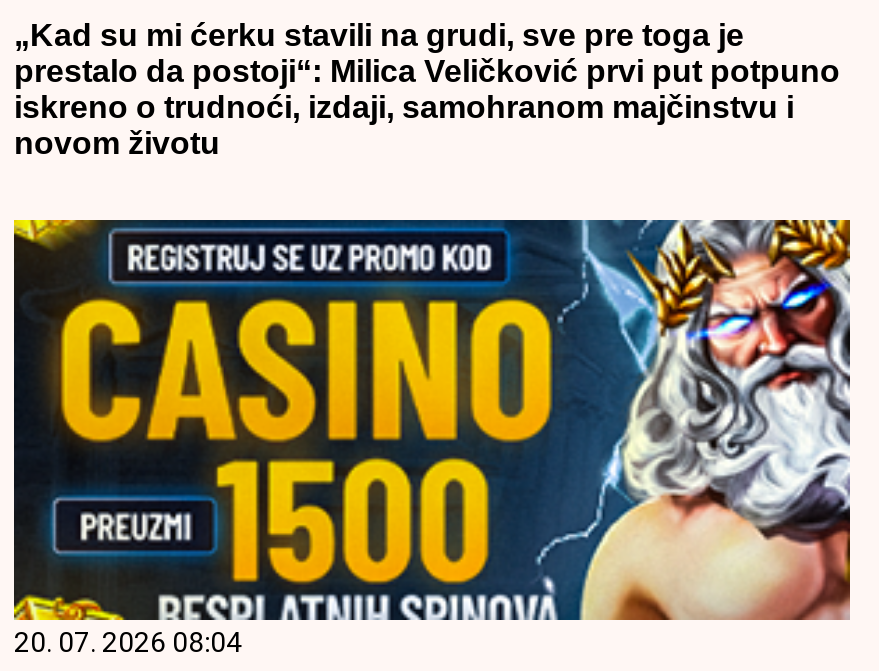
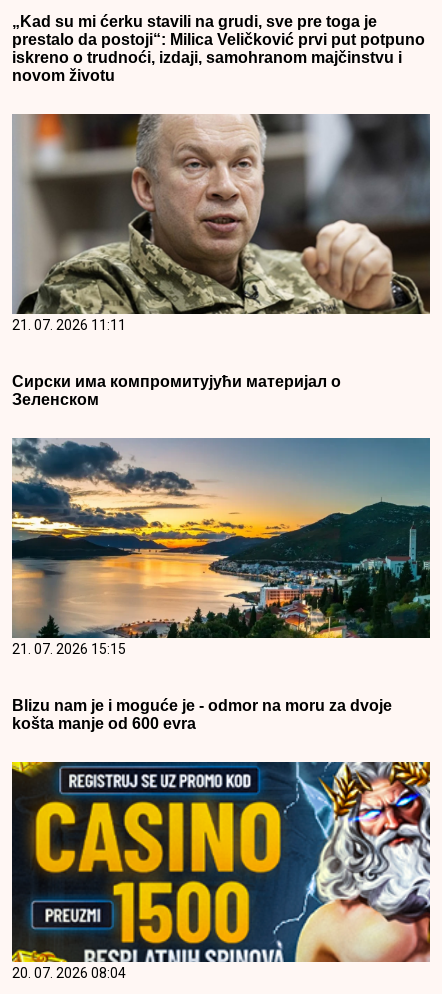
+ [image]
+ 21. 07. 2026 15:15
+ Blizu nam je i moguće je - odmor na moru za dvoje
+ košta manje od 600 evra

+ [image]
+ 21. 07. 2026 11:11
+ Сирски има компромитујући материјал о
+ Зеленском
